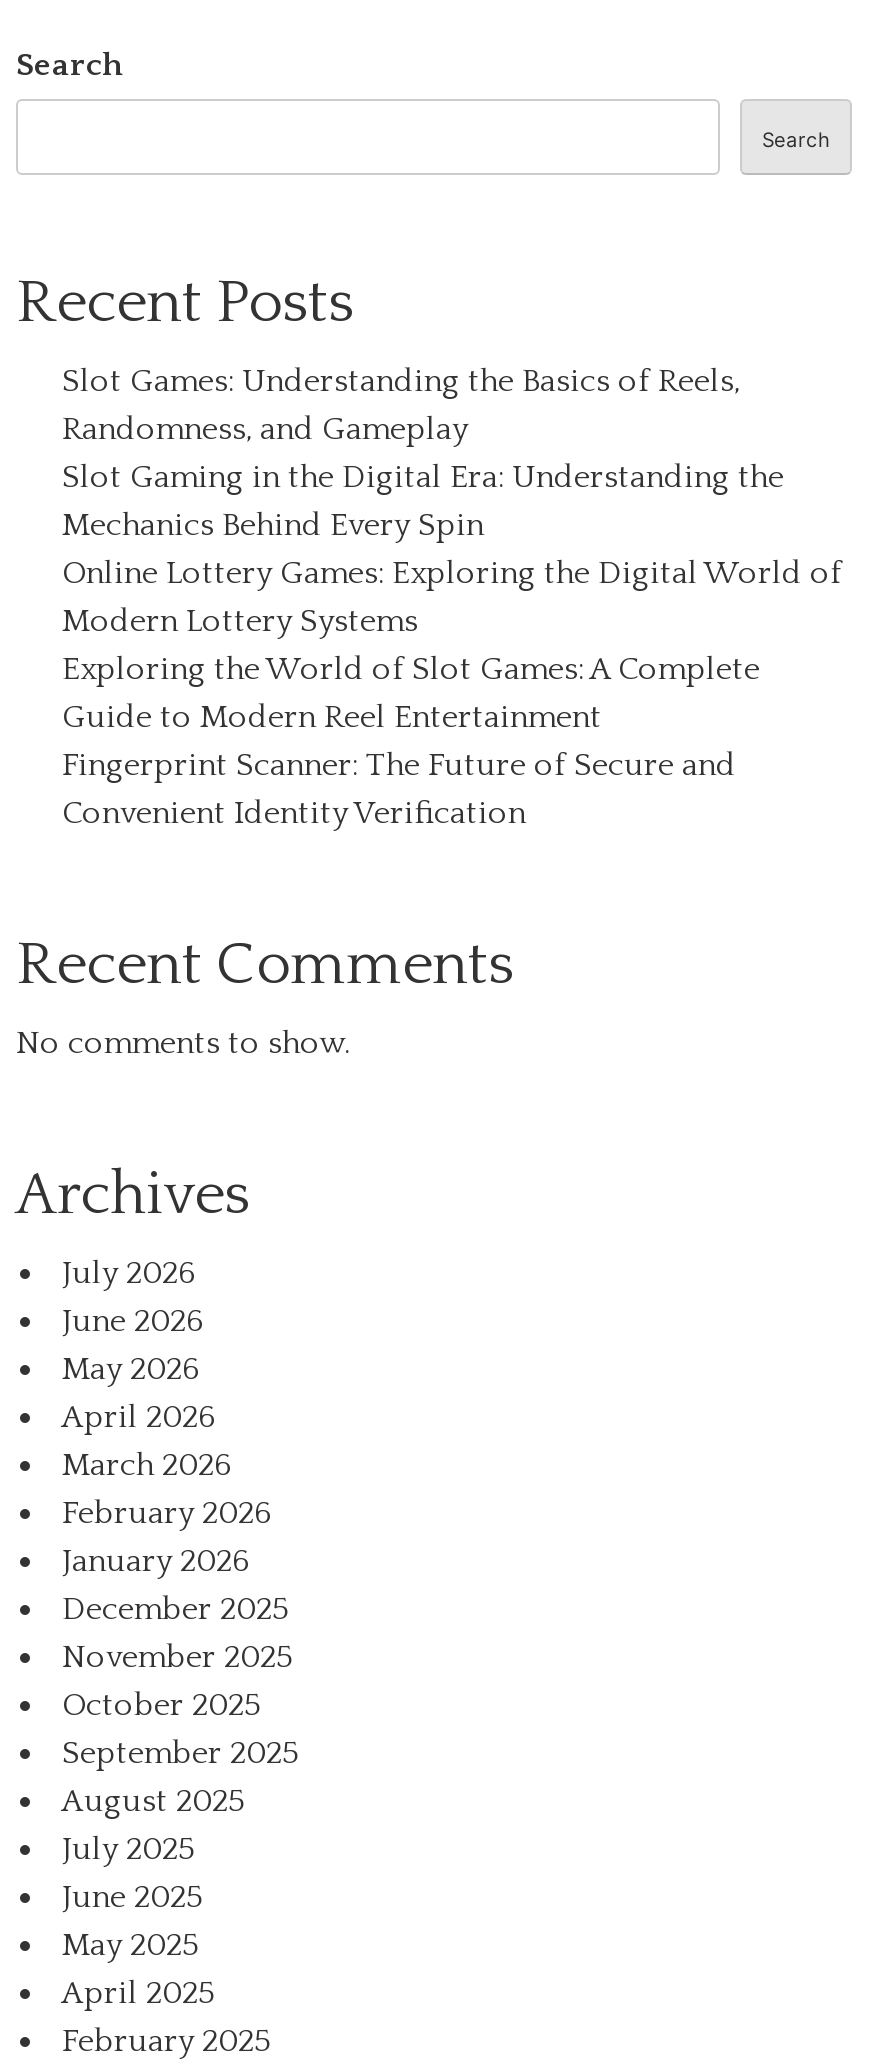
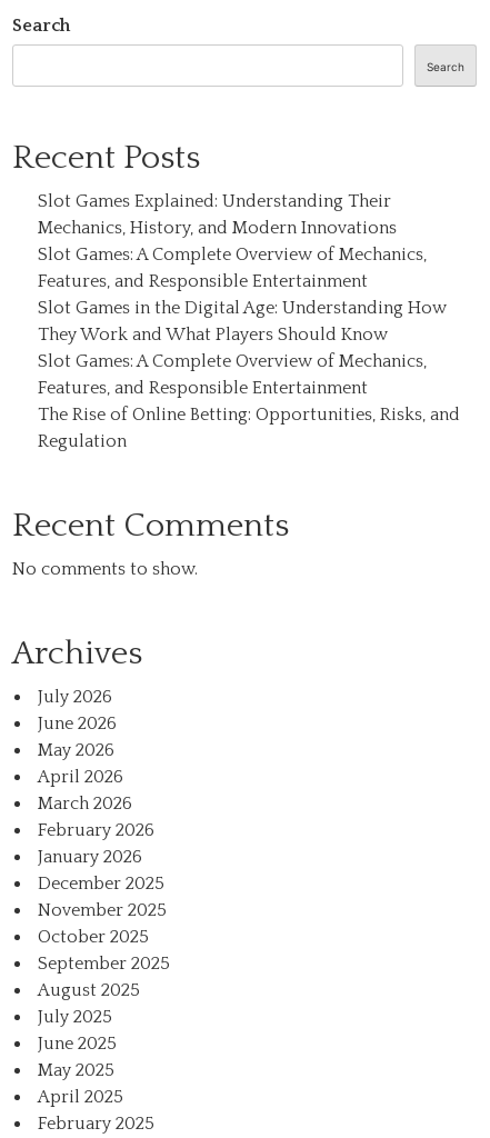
- Slot Games: Understanding the Basics of Reels,
- Randomness, and Gameplay
- Slot Gaming in the Digital Era: Understanding the
- Mechanics Behind Every Spin
- Online Lottery Games: Exploring the Digital World of
- Modern Lottery Systems
- Exploring the World of Slot Games: A Complete
- Guide to Modern Reel Entertainment
- Fingerprint Scanner: The Future of Secure and
- Convenient Identity Verification
+ Slot Games Explained: Understanding Their
+ Mechanics, History, and Modern Innovations
+ Slot Games: A Complete Overview of Mechanics,
+ Features, and Responsible Entertainment
+ Slot Games in the Digital Age: Understanding How
+ They Work and What Players Should Know
+ Slot Games: A Complete Overview of Mechanics,
+ Features, and Responsible Entertainment
+ The Rise of Online Betting: Opportunities, Risks, and
+ Regulation
